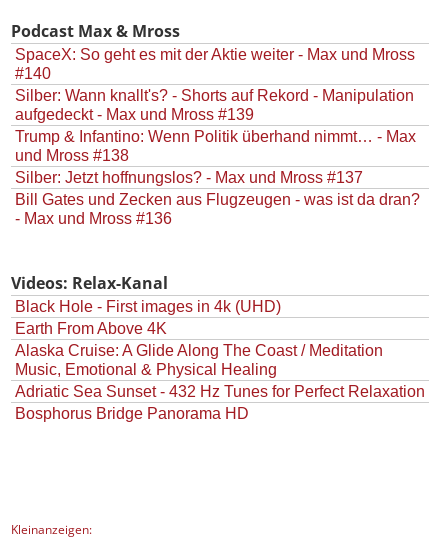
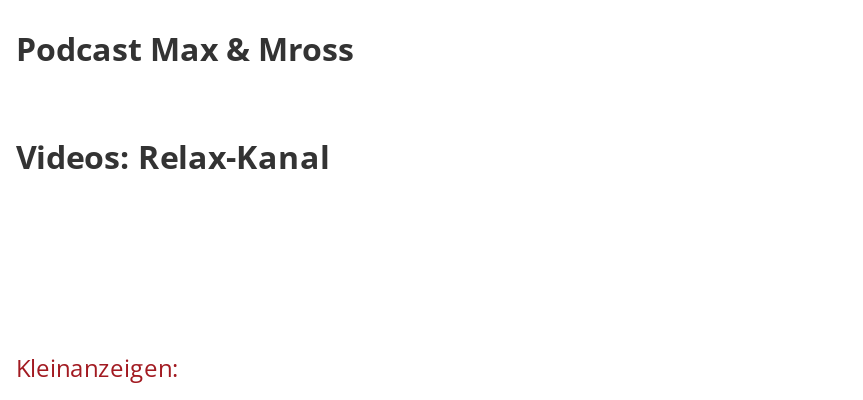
- SpaceX: So geht es mit der Aktie weiter - Max und Mross
- #140
- Silber: Wann knallt's? - Shorts auf Rekord - Manipulation
- aufgedeckt - Max und Mross #139
- Trump & Infantino: Wenn Politik überhand nimmt… - Max
- und Mross #138
- Silber: Jetzt hoffnungslos? - Max und Mross #137
- Bill Gates und Zecken aus Flugzeugen - was ist da dran?
- - Max und Mross #136

- Black Hole - First images in 4k (UHD)
- Earth From Above 4K
- Alaska Cruise: A Glide Along The Coast / Meditation
- Music, Emotional & Physical Healing
- Adriatic Sea Sunset - 432 Hz Tunes for Perfect Relaxation
- Bosphorus Bridge Panorama HD
